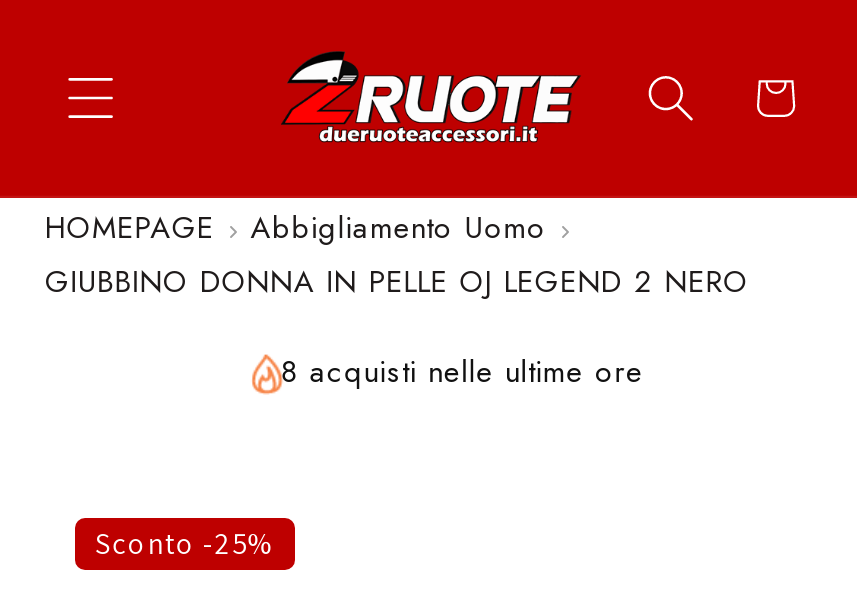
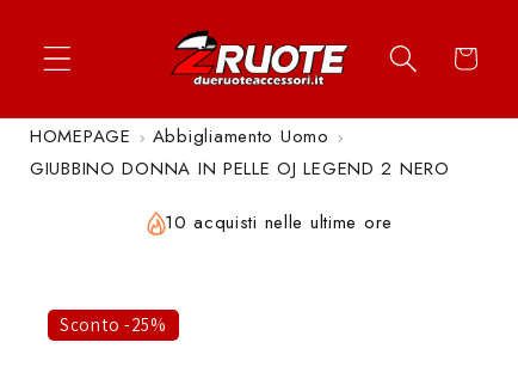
- 8 acquisti nelle ultime ore
+ 10 acquisti nelle ultime ore
